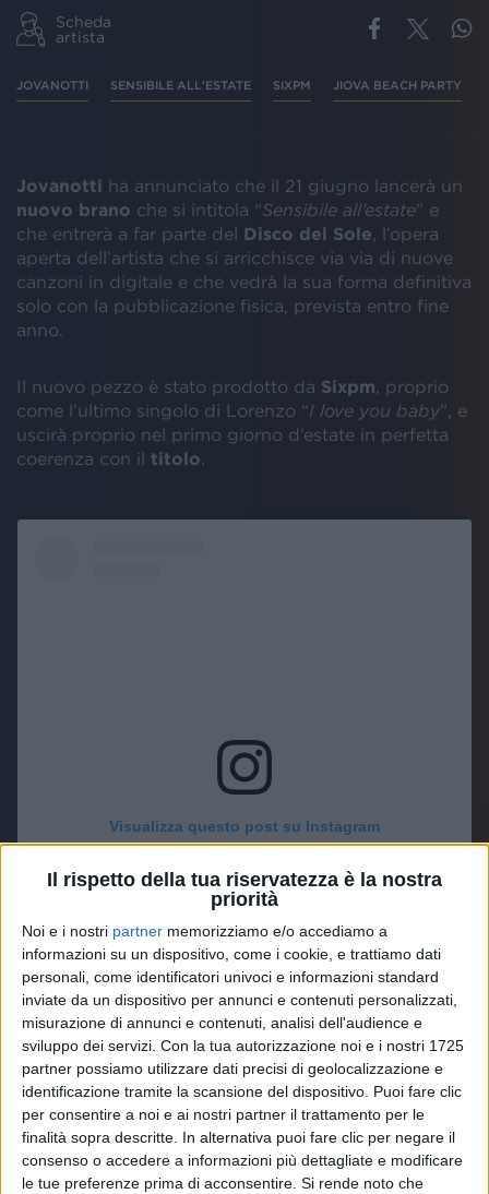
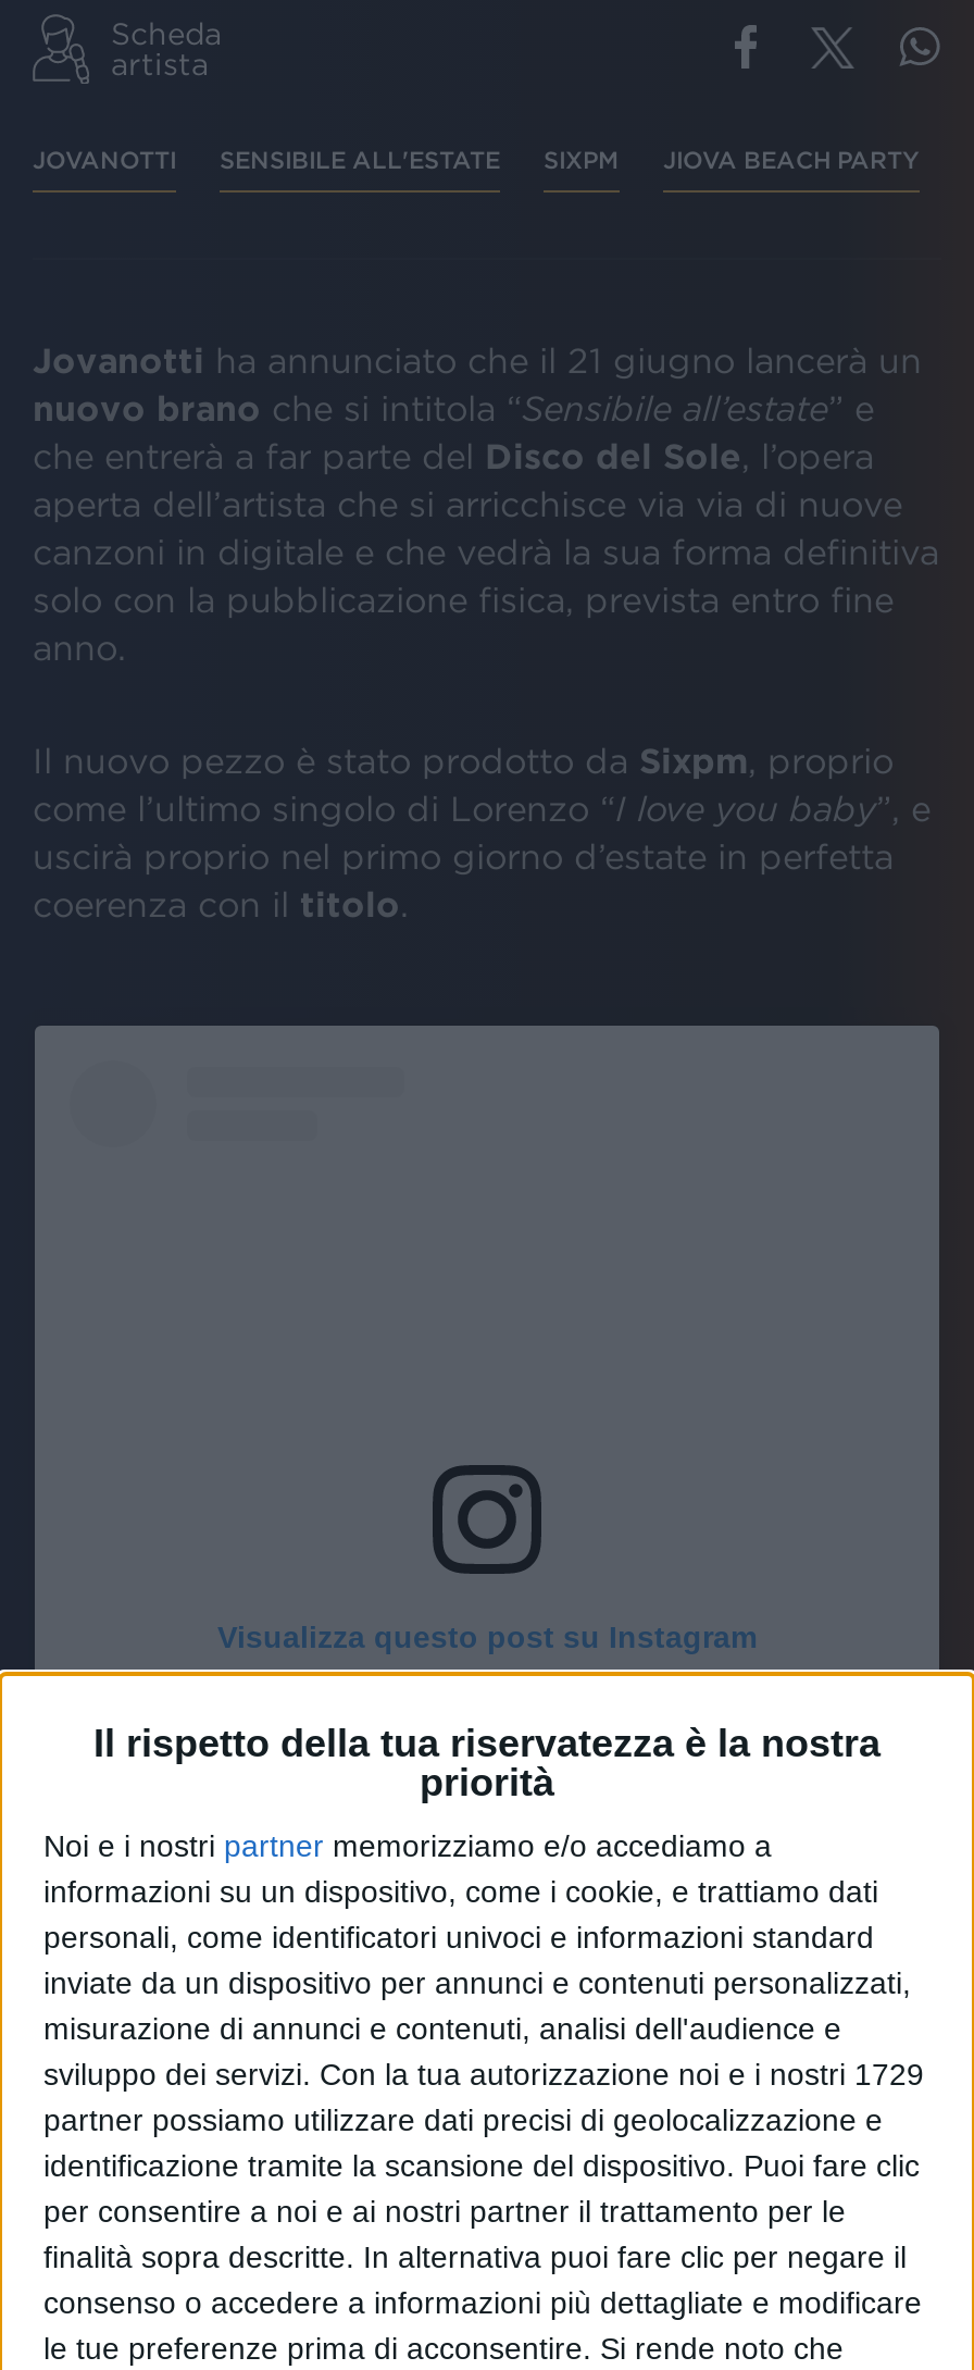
- sviluppo dei servizi. Con la tua autorizzazione noi e i nostri 1725
+ sviluppo dei servizi. Con la tua autorizzazione noi e i nostri 1729
